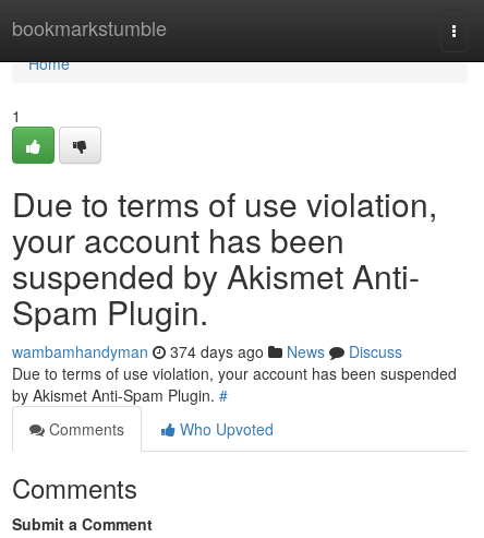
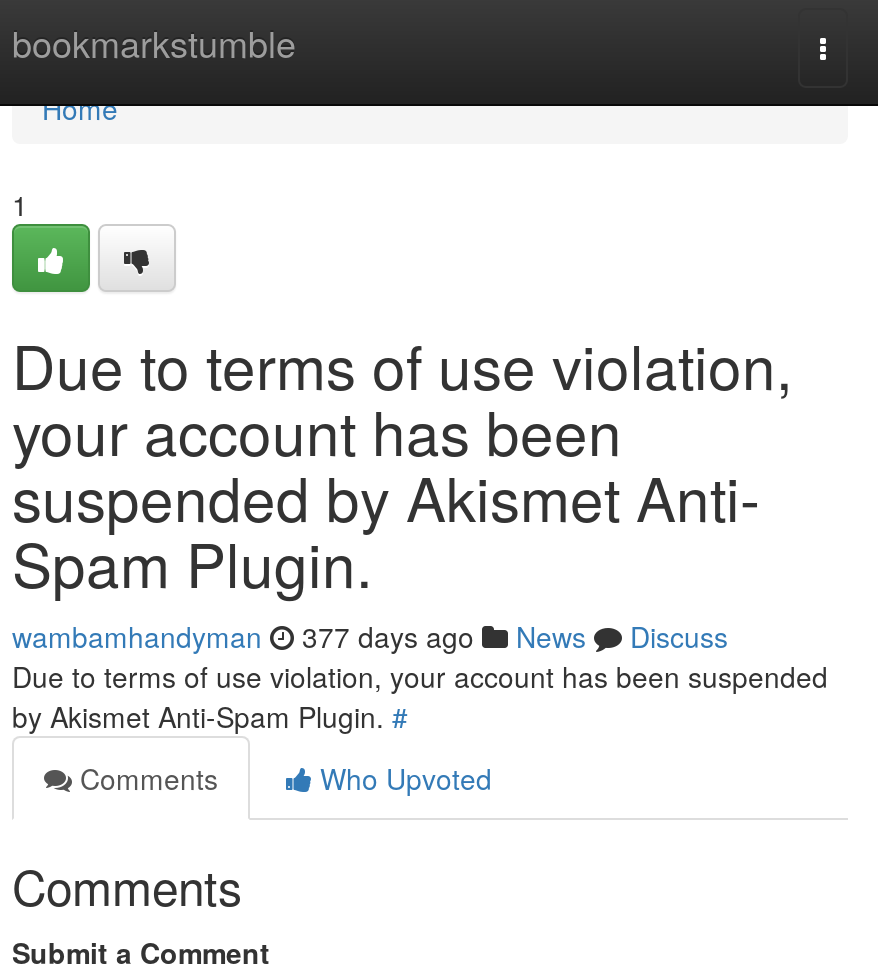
- wambamhandyman 374 days ago News Discuss
+ wambamhandyman 377 days ago News Discuss
